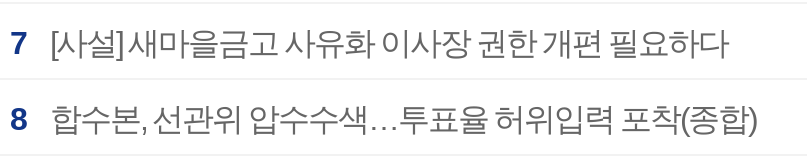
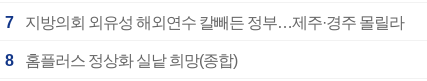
- [사설] 새마을금고 사유화 이사장 권한 개편 필요하다
+ 지방의회 외유성 해외연수 칼빼든 정부…제주·경주 몰릴라

- 합수본, 선관위 압수수색…투표율 허위입력 포착(종합)
+ 홈플러스 정상화 실낱 희망(종합)
